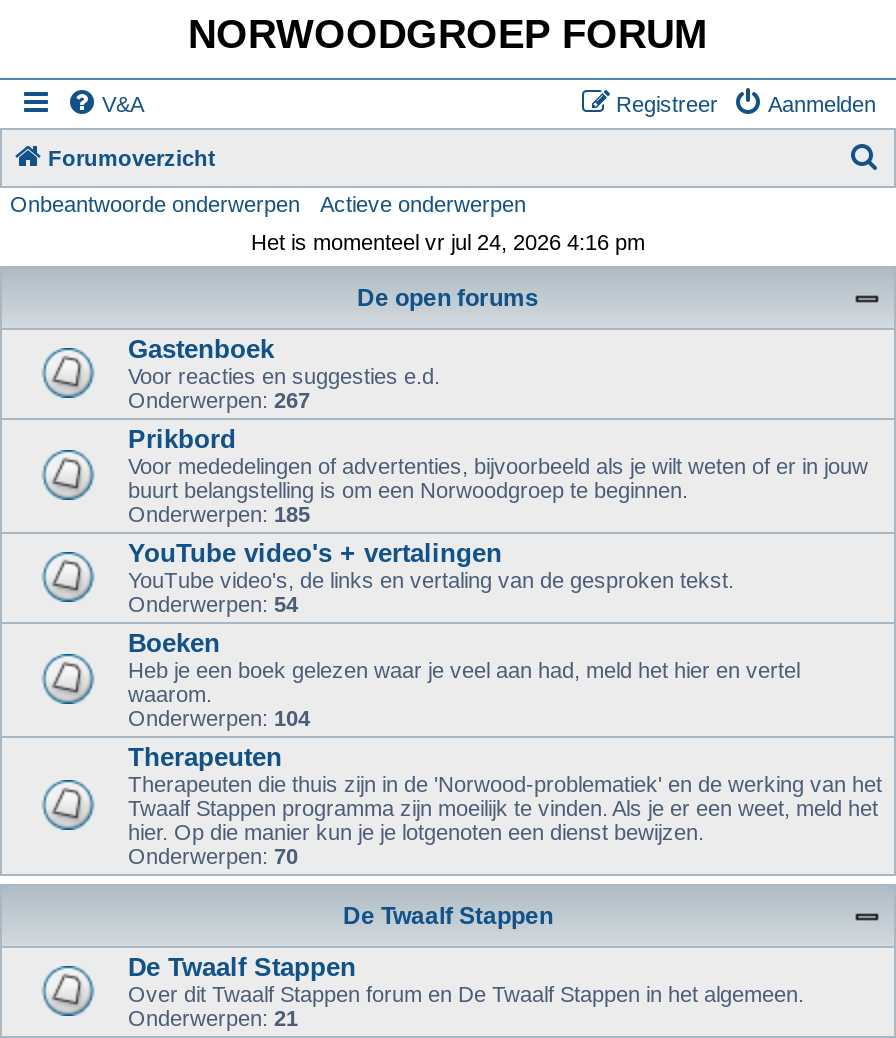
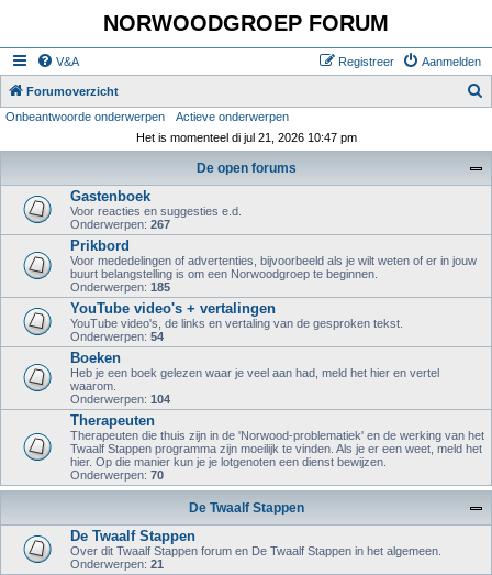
- Het is momenteel vr jul 24, 2026 4:16 pm
+ Het is momenteel di jul 21, 2026 10:47 pm
